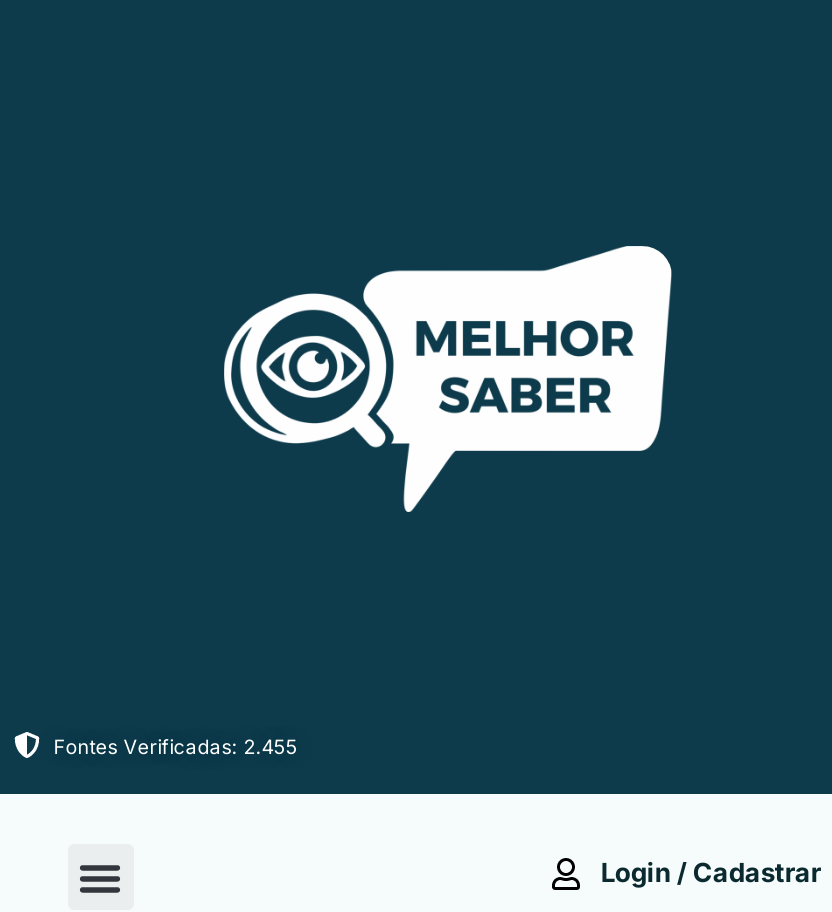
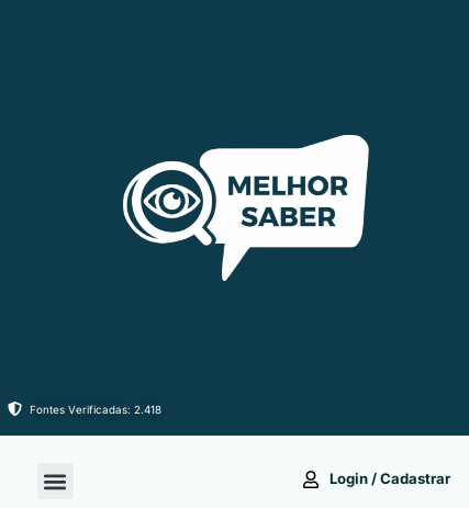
- Fontes Verificadas: 2.455
+ Fontes Verificadas: 2.418
